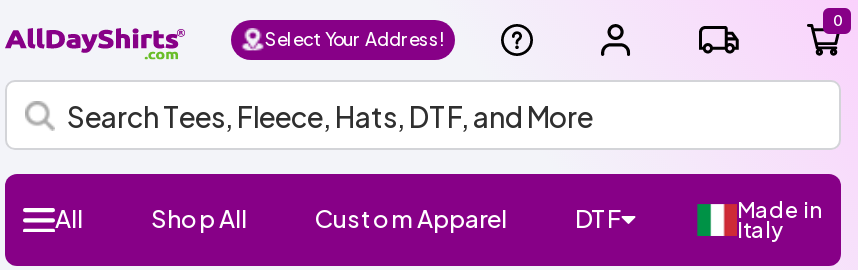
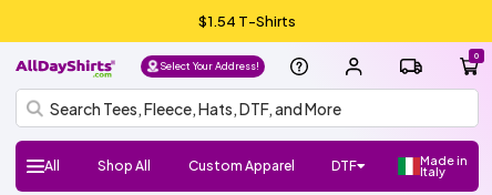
+ $1.54 T-Shirts
